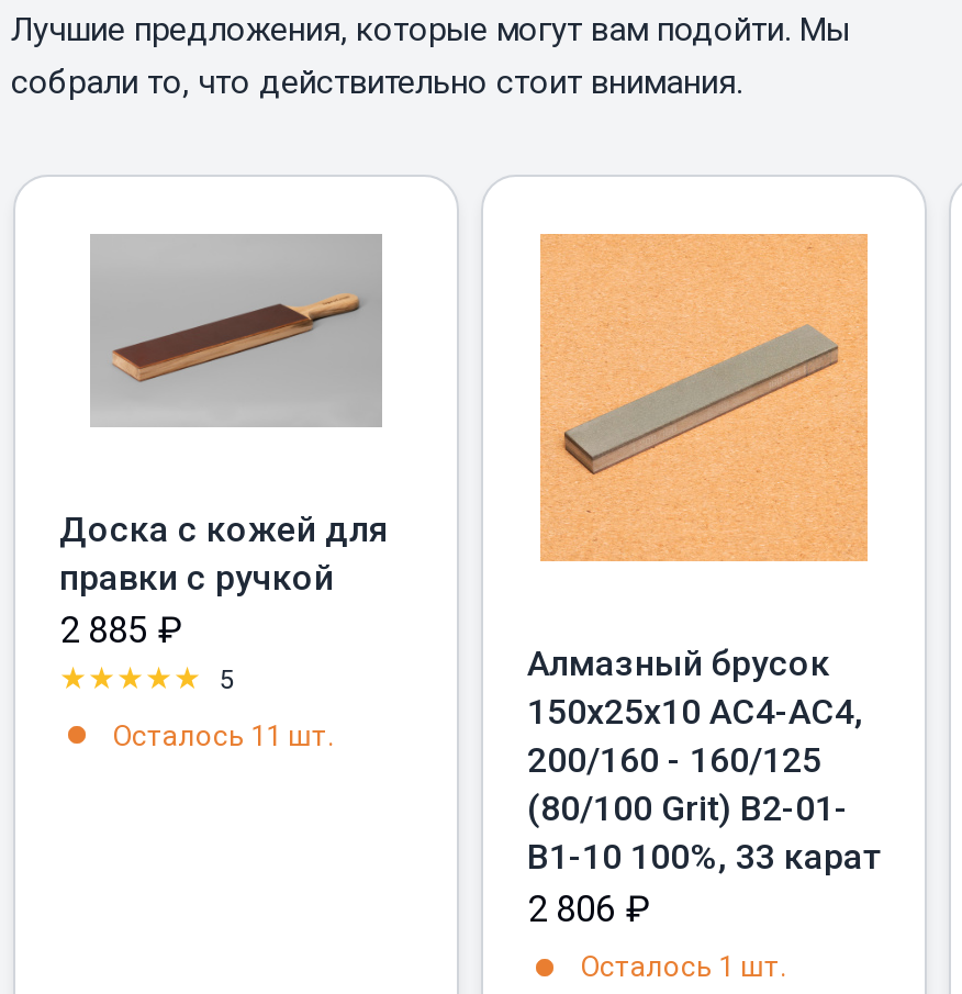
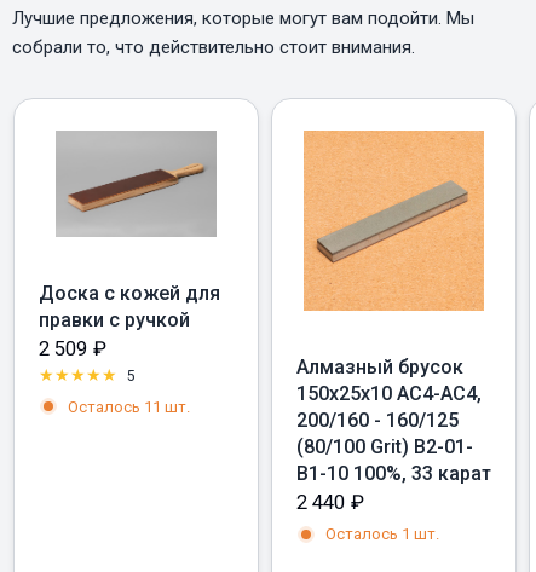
- 2 885 ₽
+ 2 509 ₽

- 2 806 ₽
+ 2 440 ₽
